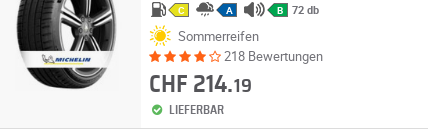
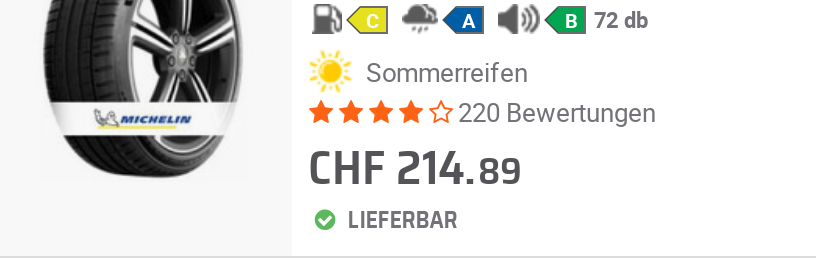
- 218 Bewertungen
+ 220 Bewertungen

- CHF 214.19
+ CHF 214.89
